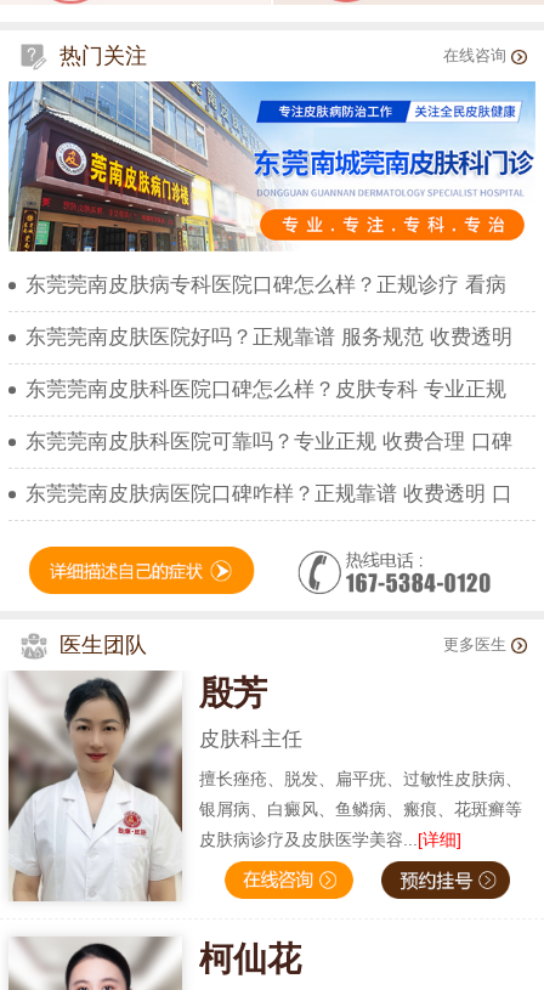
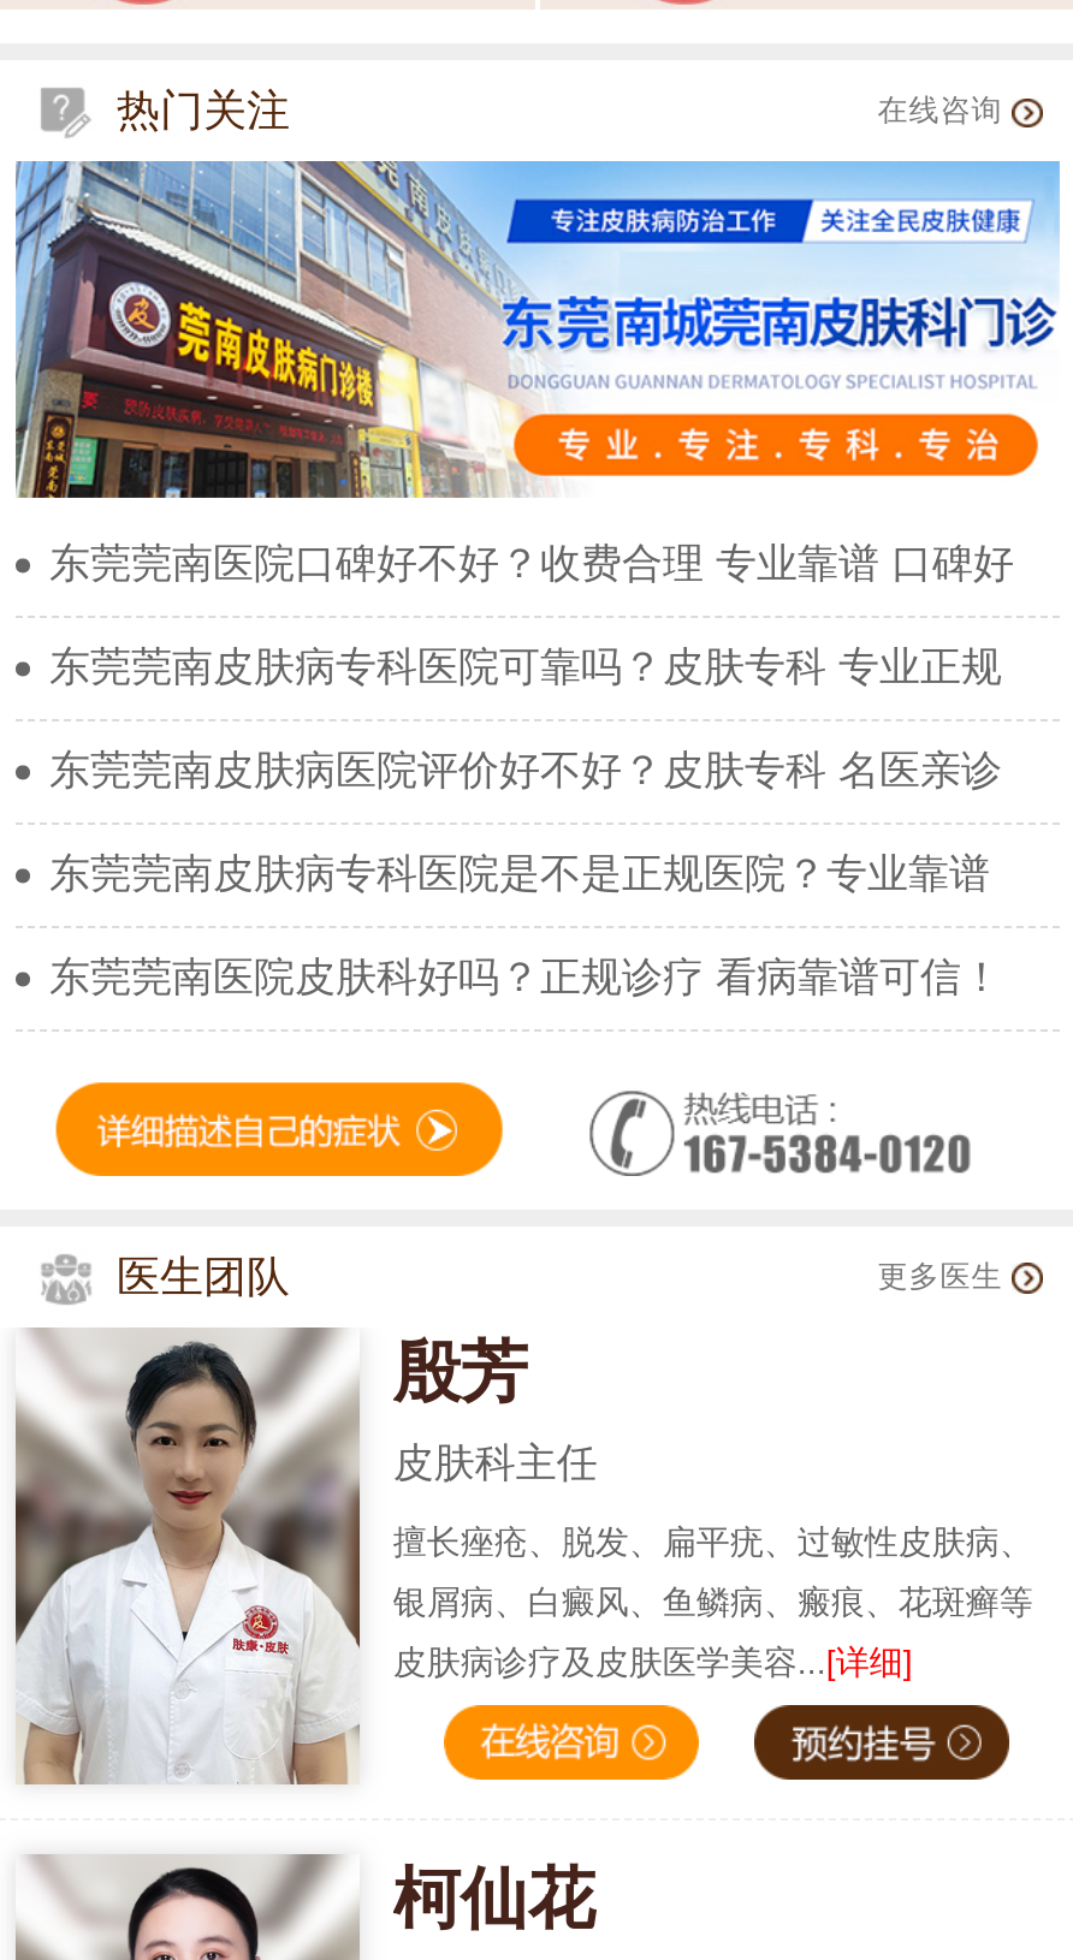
- 东莞莞南皮肤病专科医院口碑怎么样？正规诊疗 看病
+ 东莞莞南医院口碑好不好？收费合理 专业靠谱 口碑好

- 东莞莞南皮肤医院好吗？正规靠谱 服务规范 收费透明
+ 东莞莞南皮肤病专科医院可靠吗？皮肤专科 专业正规

- 东莞莞南皮肤科医院口碑怎么样？皮肤专科 专业正规
+ 东莞莞南皮肤病医院评价好不好？皮肤专科 名医亲诊

- 东莞莞南皮肤科医院可靠吗？专业正规 收费合理 口碑
+ 东莞莞南皮肤病专科医院是不是正规医院？专业靠谱

- 东莞莞南皮肤病医院口碑咋样？正规靠谱 收费透明 口
+ 东莞莞南医院皮肤科好吗？正规诊疗 看病靠谱可信！
